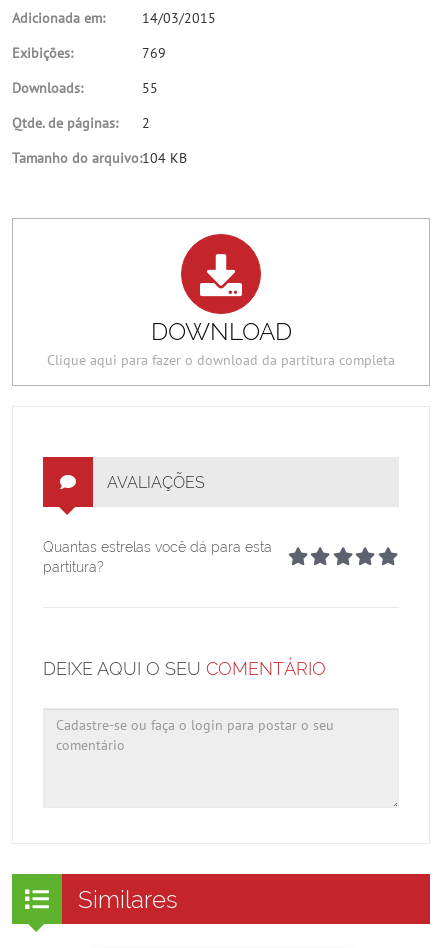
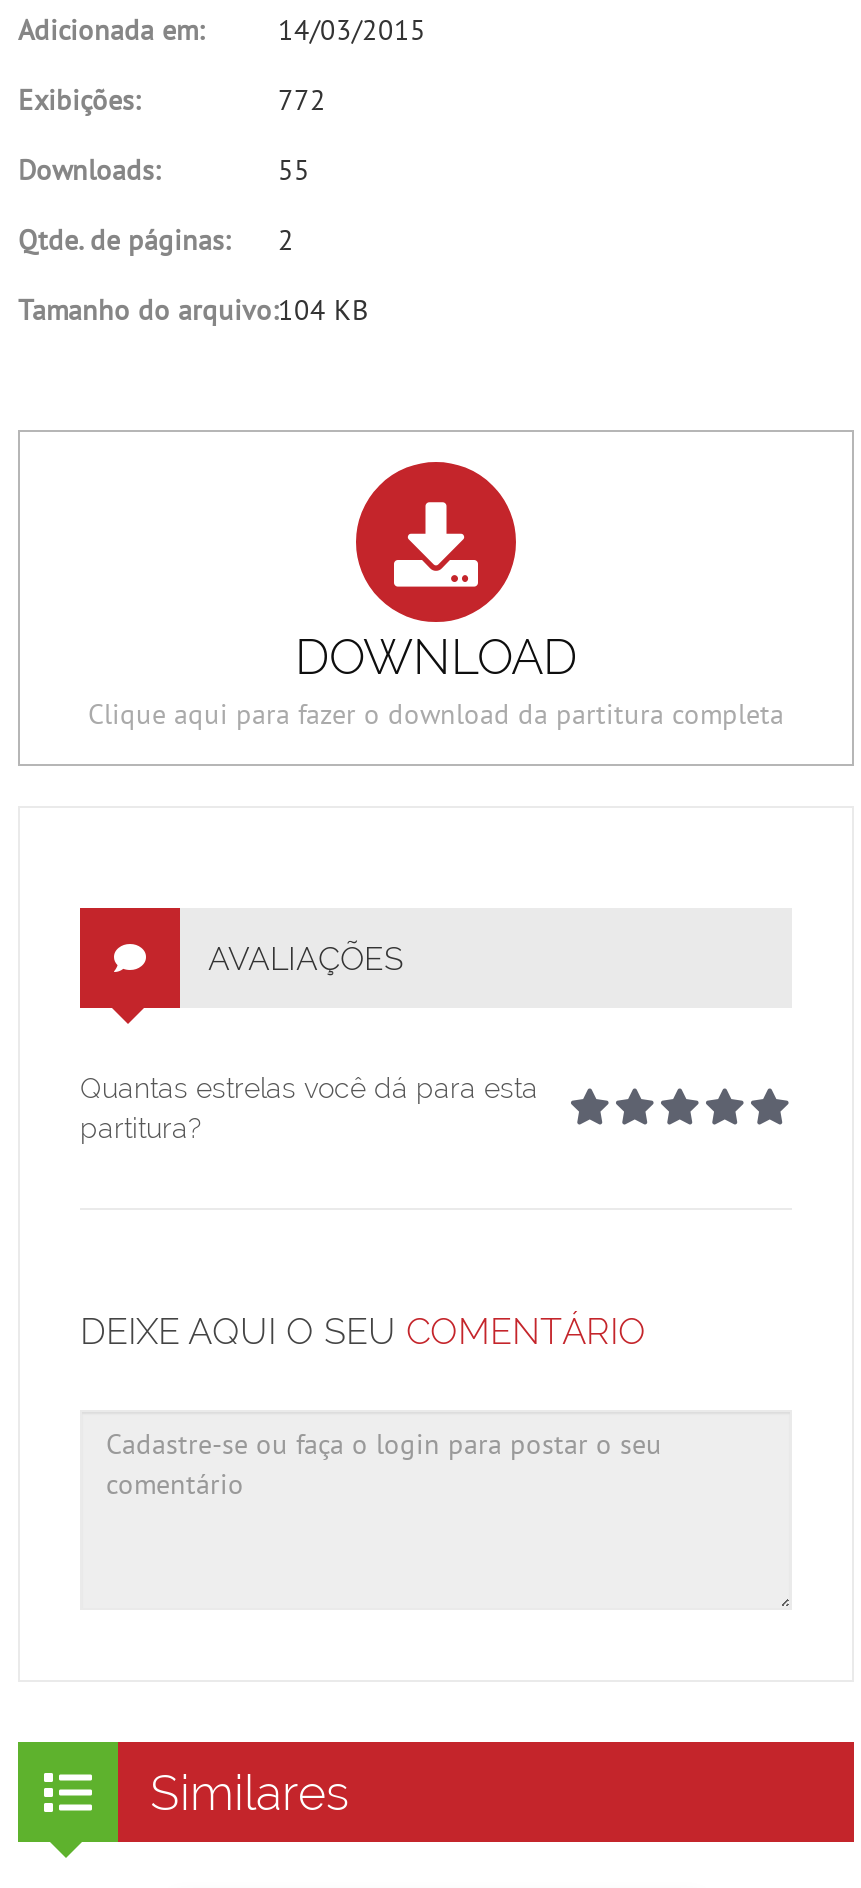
- 769
+ 772
